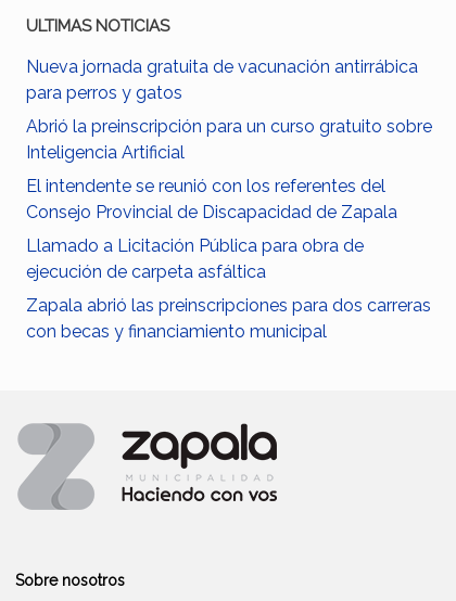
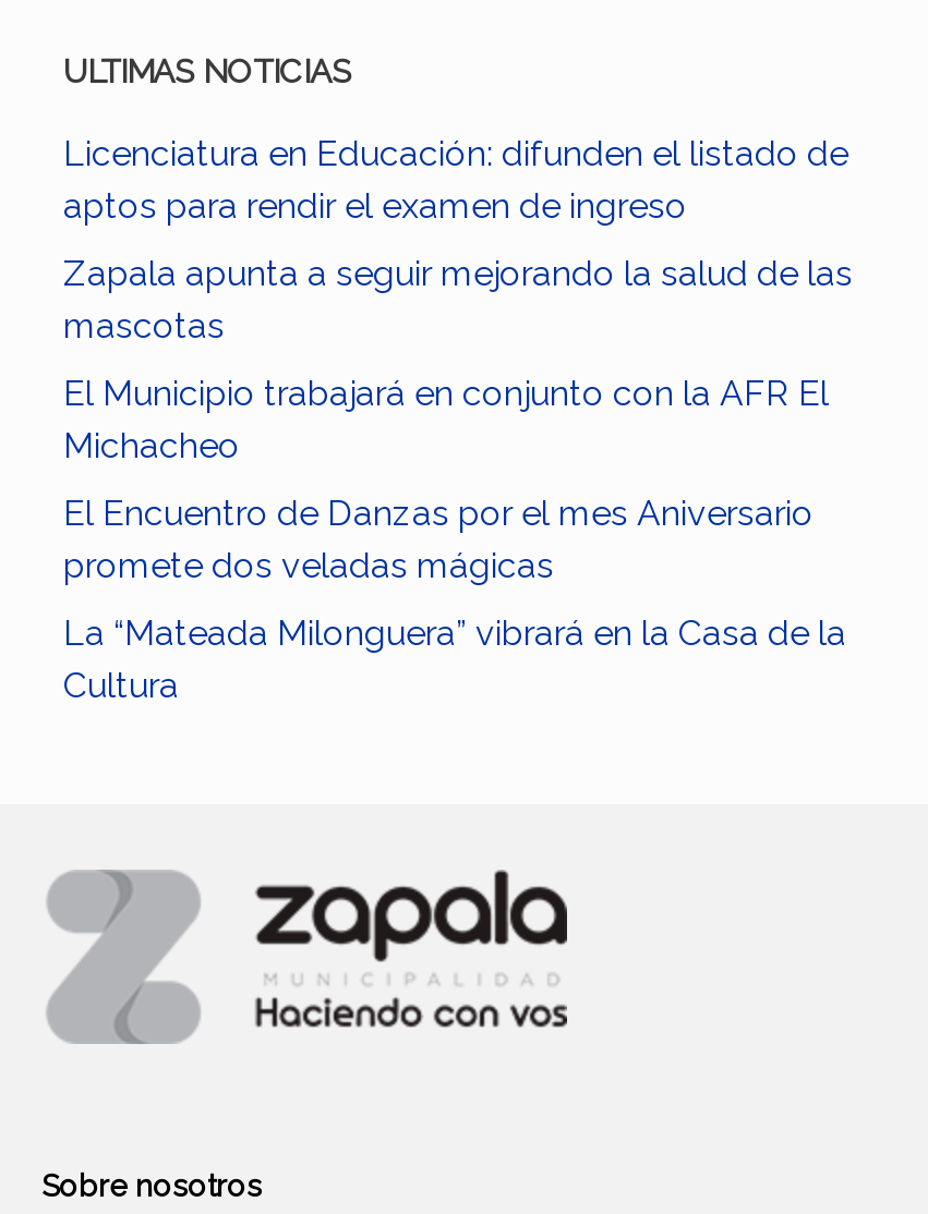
- Nueva jornada gratuita de vacunación antirrábica
- para perros y gatos
+ Licenciatura en Educación: difunden el listado de
+ aptos para rendir el examen de ingreso

- Abrió la preinscripción para un curso gratuito sobre
- Inteligencia Artificial
+ Zapala apunta a seguir mejorando la salud de las
+ mascotas

- El intendente se reunió con los referentes del
- Consejo Provincial de Discapacidad de Zapala
+ El Municipio trabajará en conjunto con la AFR El
+ Michacheo

- Llamado a Licitación Pública para obra de
- ejecución de carpeta asfáltica
+ El Encuentro de Danzas por el mes Aniversario
+ promete dos veladas mágicas

- Zapala abrió las preinscripciones para dos carreras
- con becas y financiamiento municipal
+ La “Mateada Milonguera” vibrará en la Casa de la
+ Cultura
